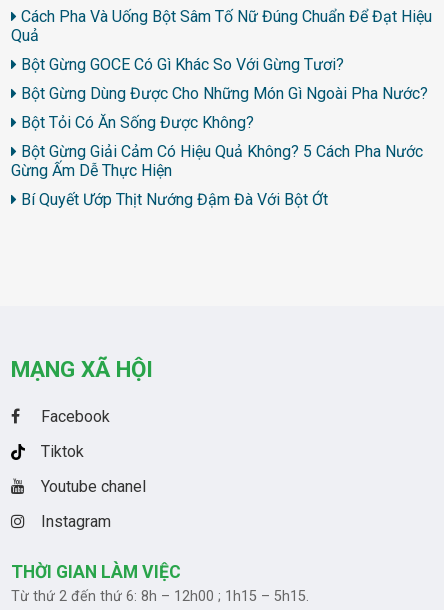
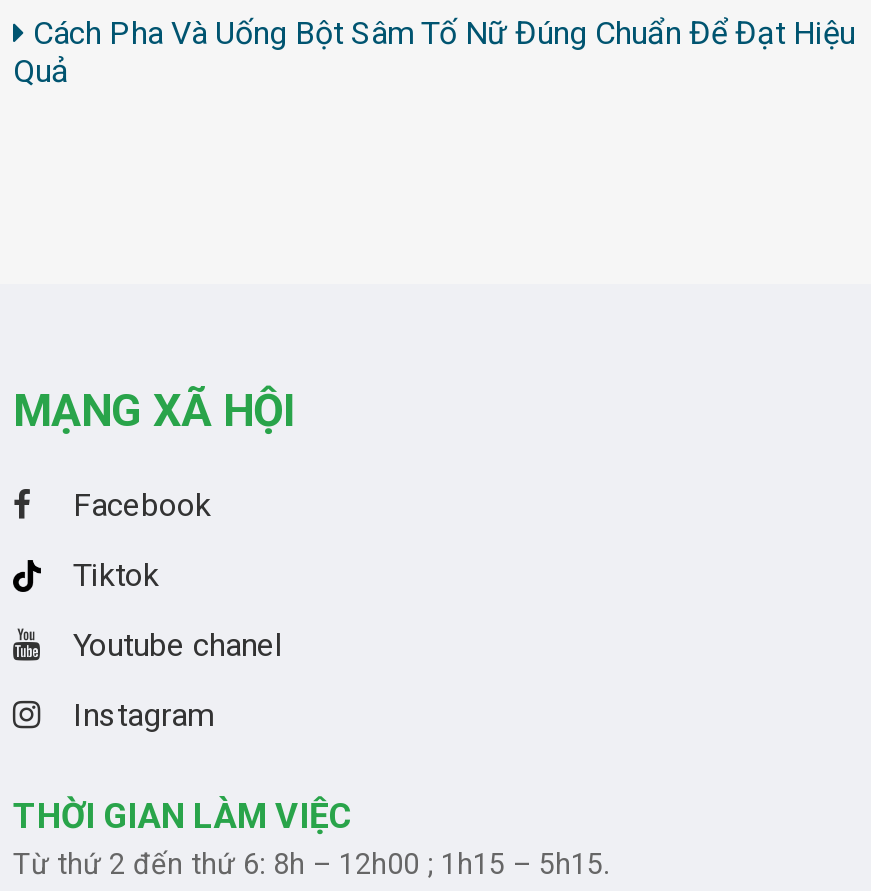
- Bột Gừng GOCE Có Gì Khác So Với Gừng Tươi?
- Bột Gừng Dùng Được Cho Những Món Gì Ngoài Pha Nước?
- Bột Tỏi Có Ăn Sống Được Không?
- Bột Gừng Giải Cảm Có Hiệu Quả Không? 5 Cách Pha Nước
- Gừng Ấm Dễ Thực Hiện
- Bí Quyết Ướp Thịt Nướng Đậm Đà Với Bột Ớt
